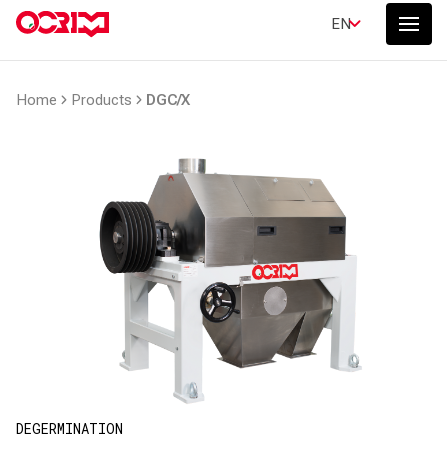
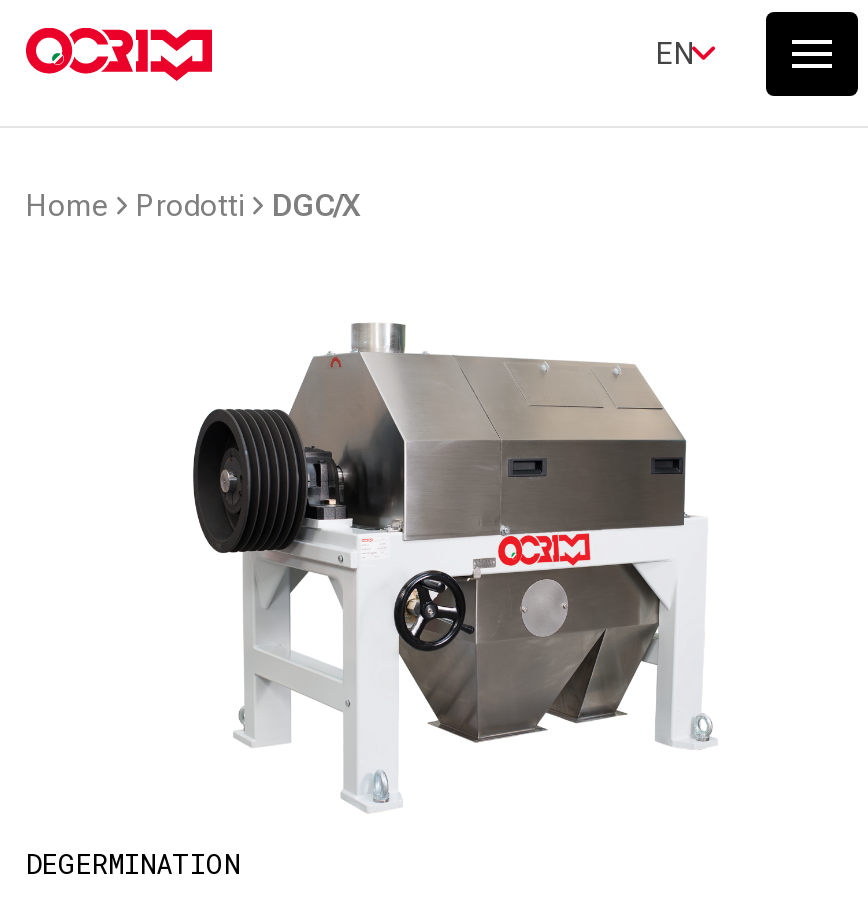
- Products
+ Prodotti
